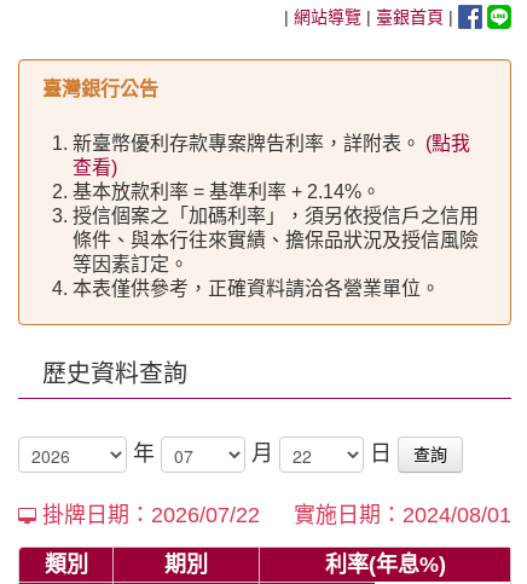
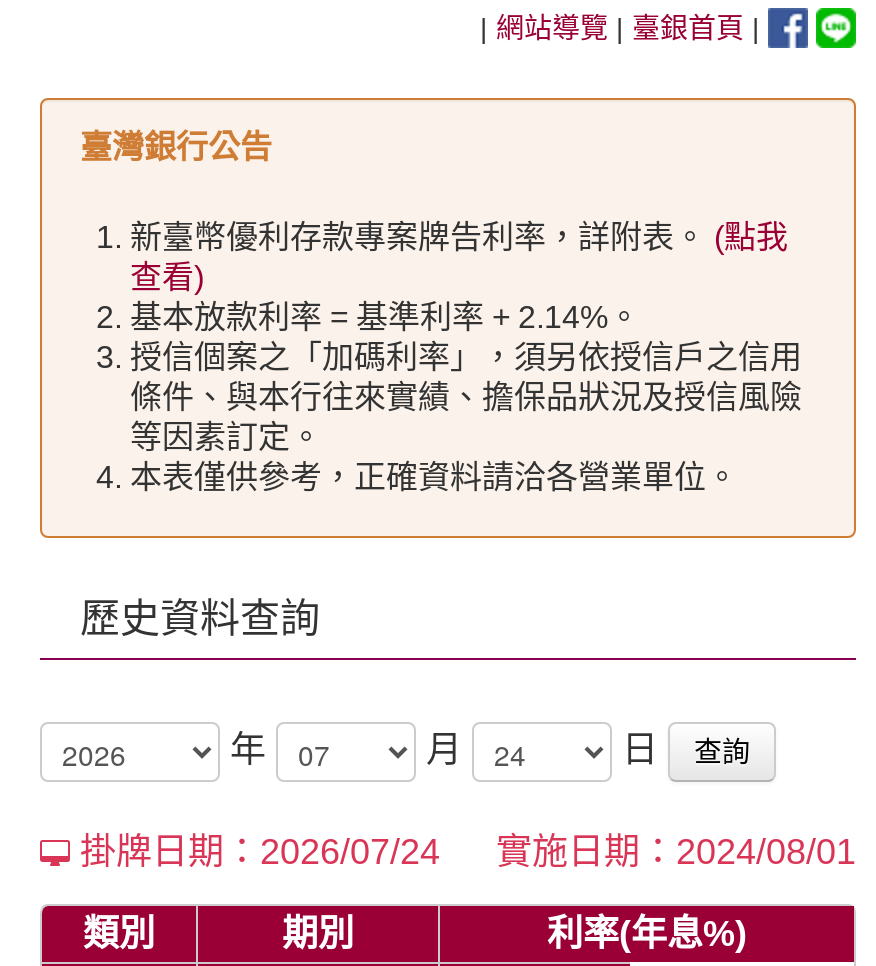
- 掛牌日期：2026/07/22 實施日期：2024/08/01
+ 掛牌日期：2026/07/24 實施日期：2024/08/01
